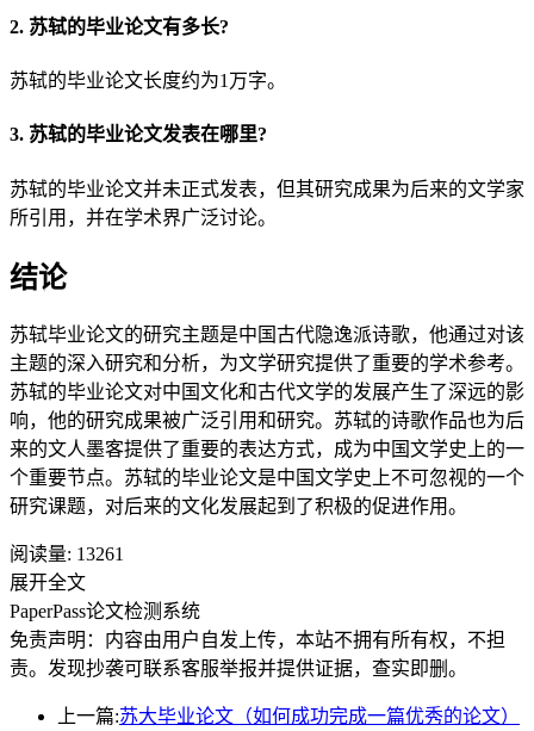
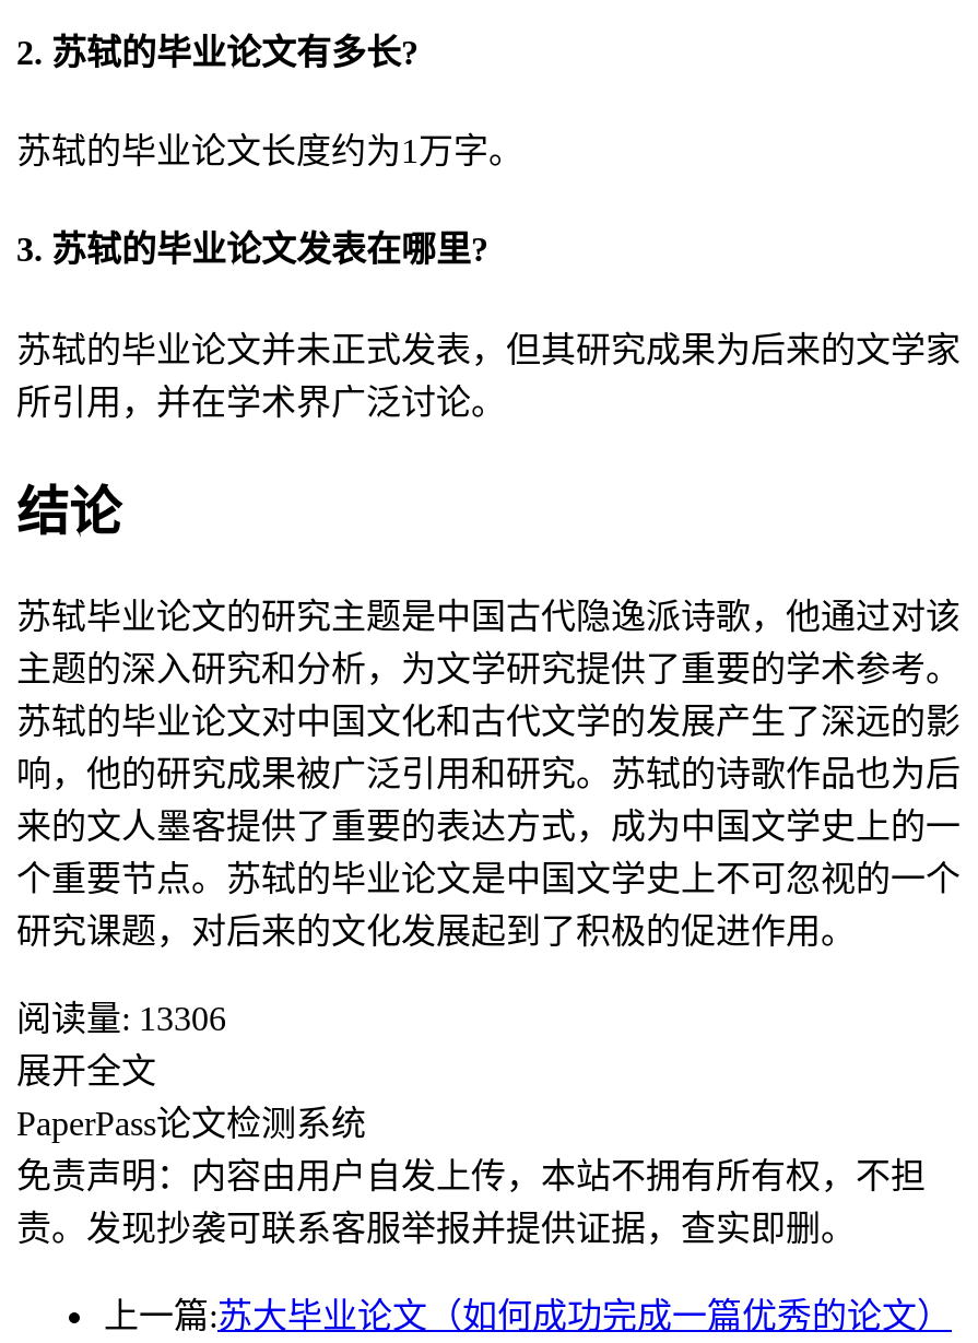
- 阅读量: 13261
+ 阅读量: 13306
